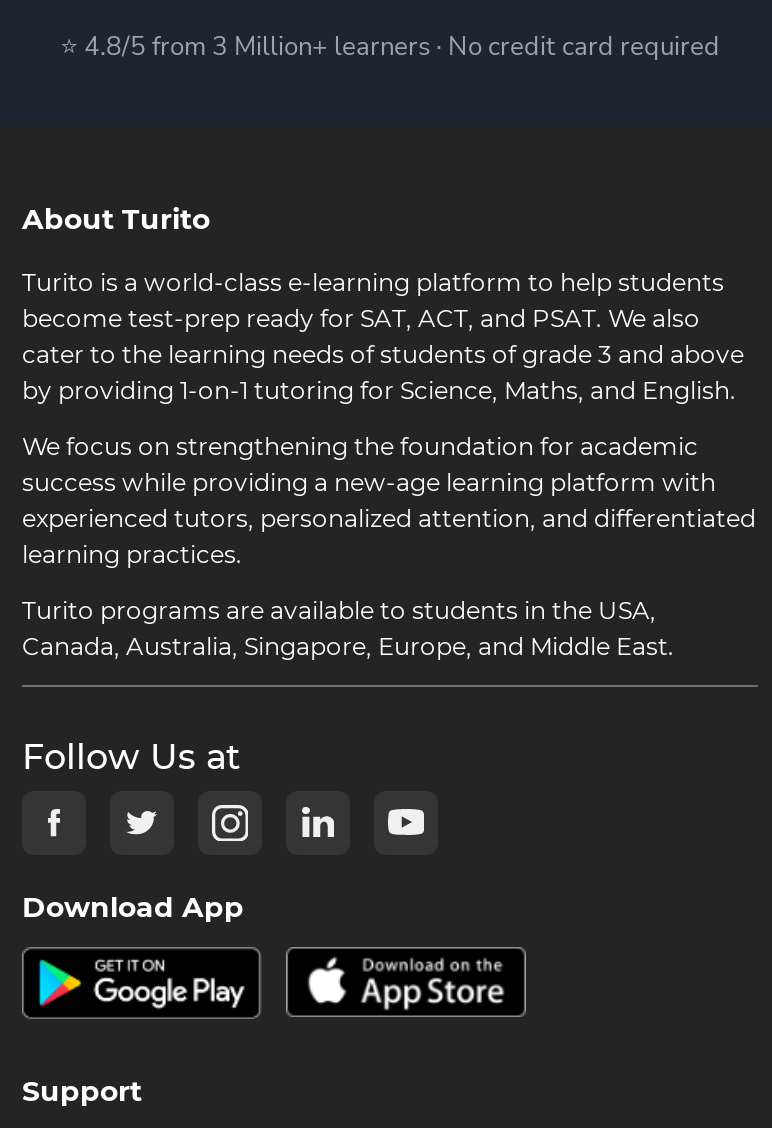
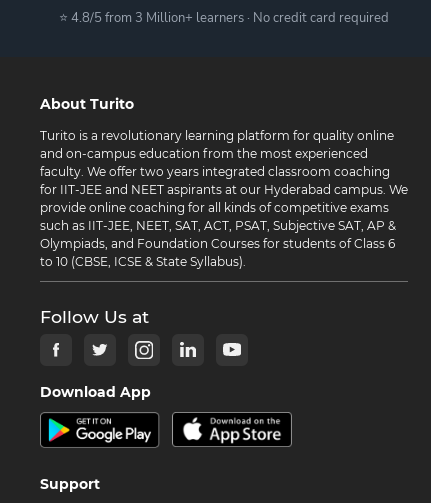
- Turito is a world-class e-learning platform to help students
- become test-prep ready for SAT, ACT, and PSAT. We also
- cater to the learning needs of students of grade 3 and above
- by providing 1-on-1 tutoring for Science, Maths, and English.
- We focus on strengthening the foundation for academic
- success while providing a new-age learning platform with
- experienced tutors, personalized attention, and differentiated
- learning practices.
- Turito programs are available to students in the USA,
- Canada, Australia, Singapore, Europe, and Middle East.
+ Turito is a revolutionary learning platform for quality online
+ and on-campus education from the most experienced
+ faculty. We offer two years integrated classroom coaching
+ for IIT-JEE and NEET aspirants at our Hyderabad campus. We
+ provide online coaching for all kinds of competitive exams
+ such as IIT-JEE, NEET, SAT, ACT, PSAT, Subjective SAT, AP &
+ Olympiads, and Foundation Courses for students of Class 6
+ to 10 (CBSE, ICSE & State Syllabus).
